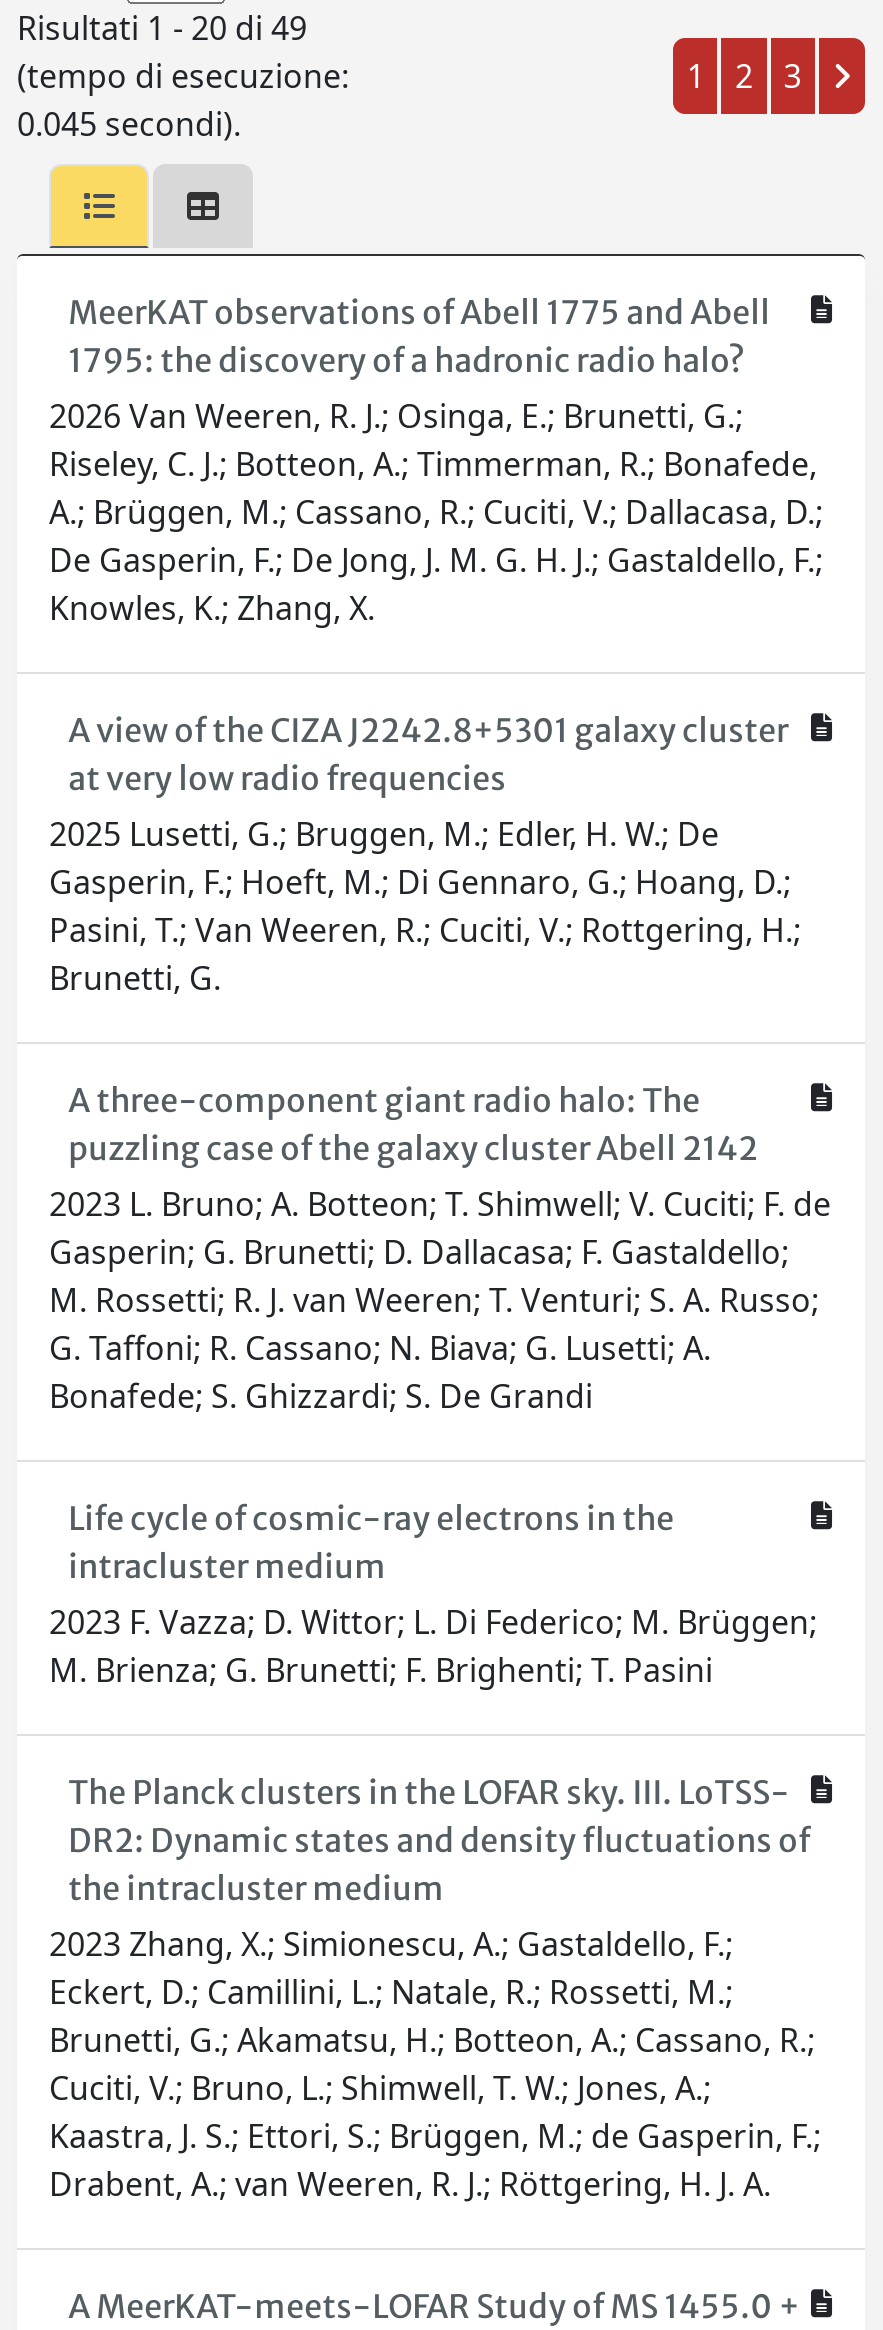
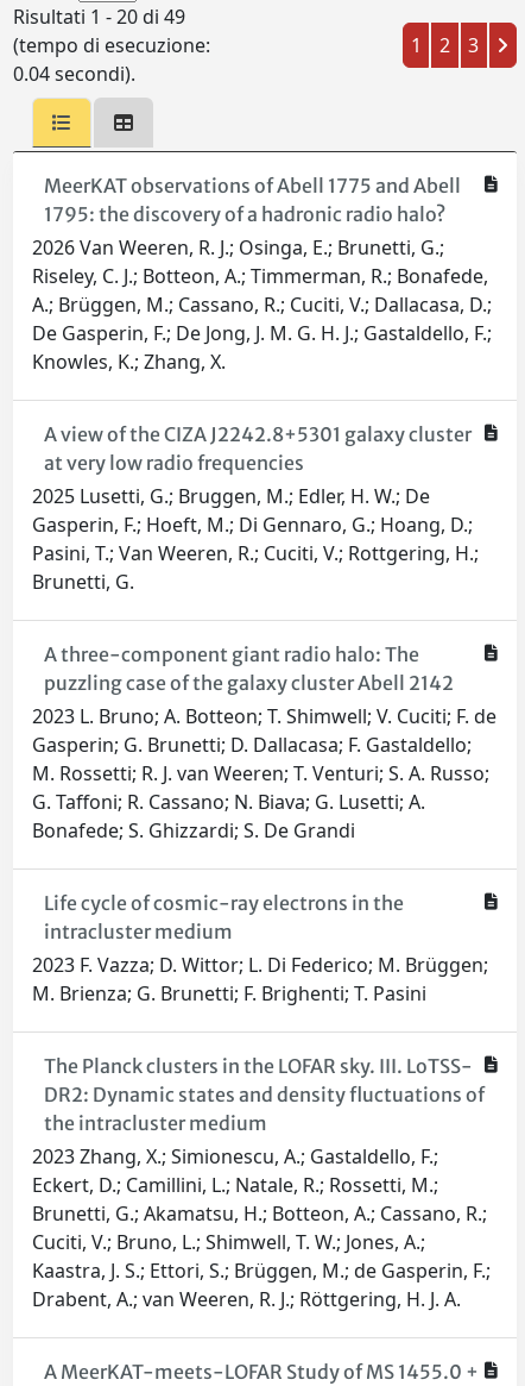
- 0.045 secondi).
+ 0.04 secondi).
